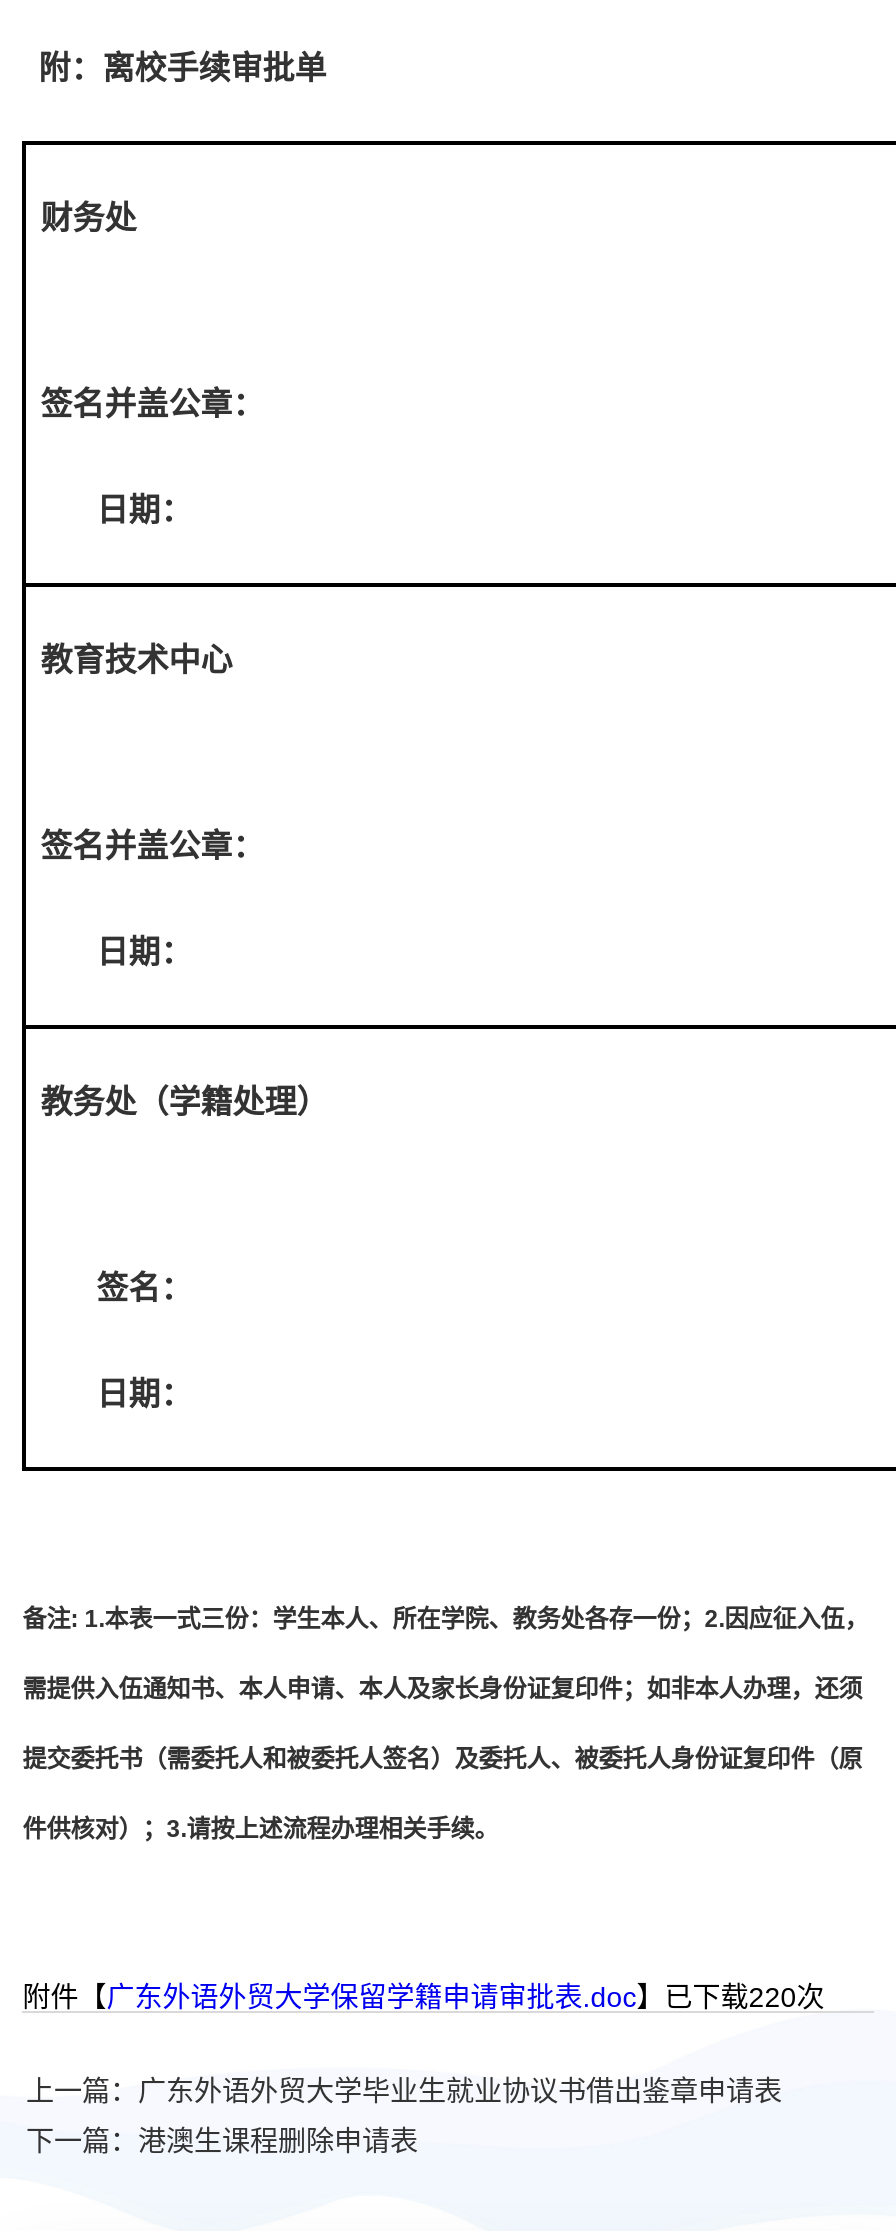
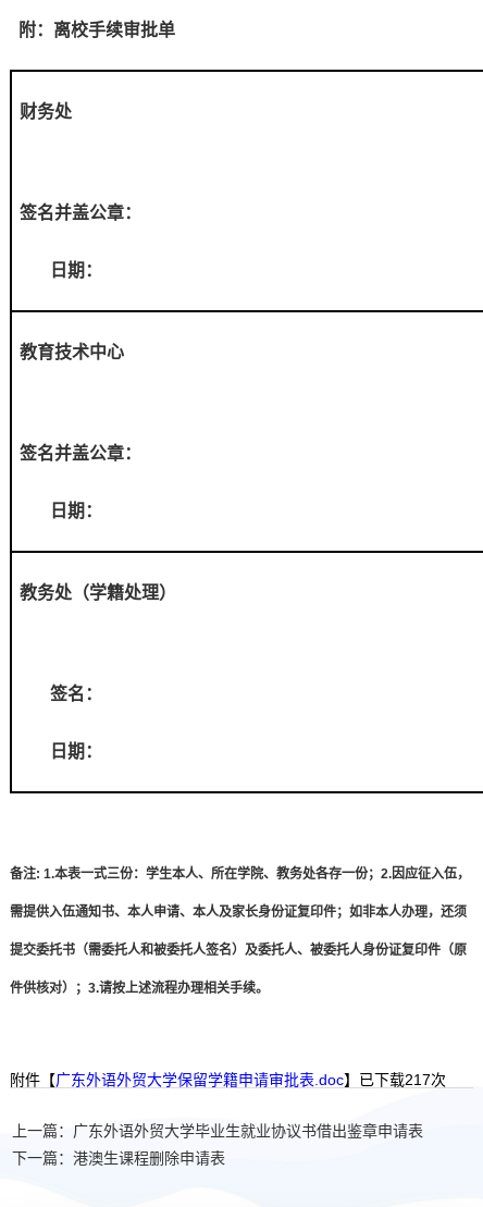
- 附件【广东外语外贸大学保留学籍申请审批表.doc】已下载220次
+ 附件【广东外语外贸大学保留学籍申请审批表.doc】已下载217次
